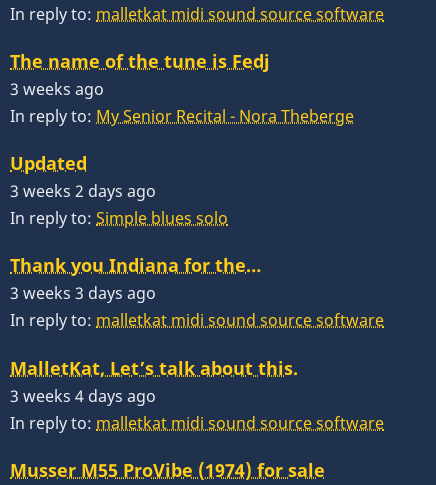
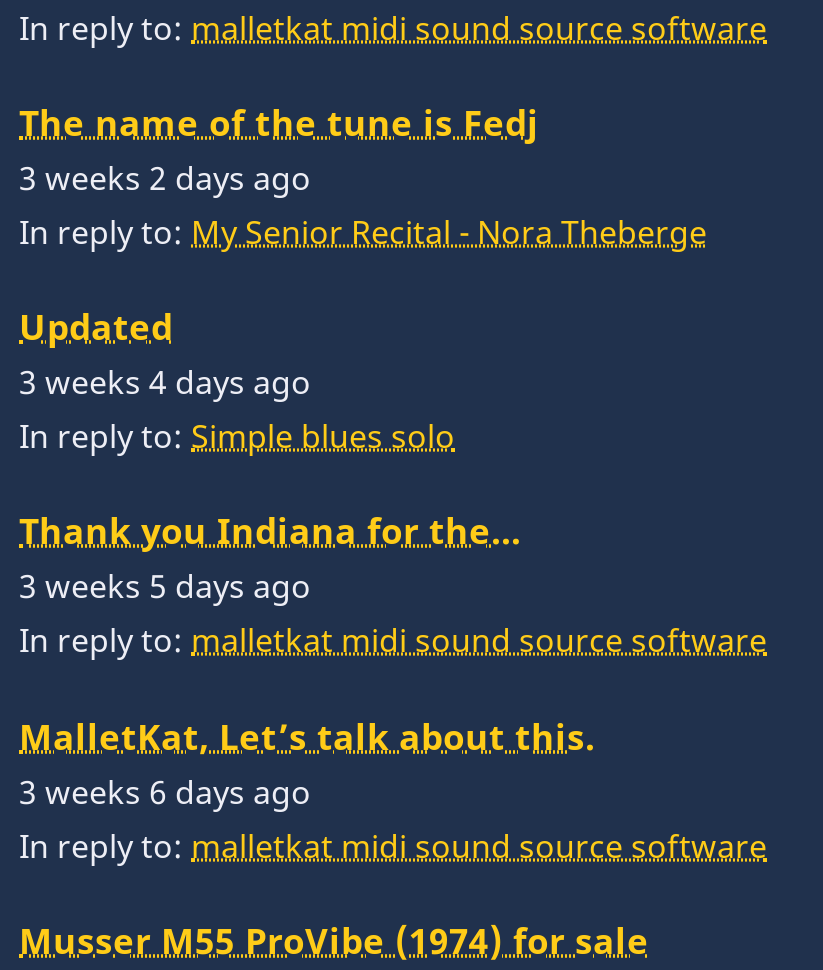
- 3 weeks ago

moved up: 3 weeks 2 days ago

- 3 weeks 3 days ago
+ 3 weeks 5 days ago

moved up: 3 weeks 4 days ago

+ 3 weeks 6 days ago
